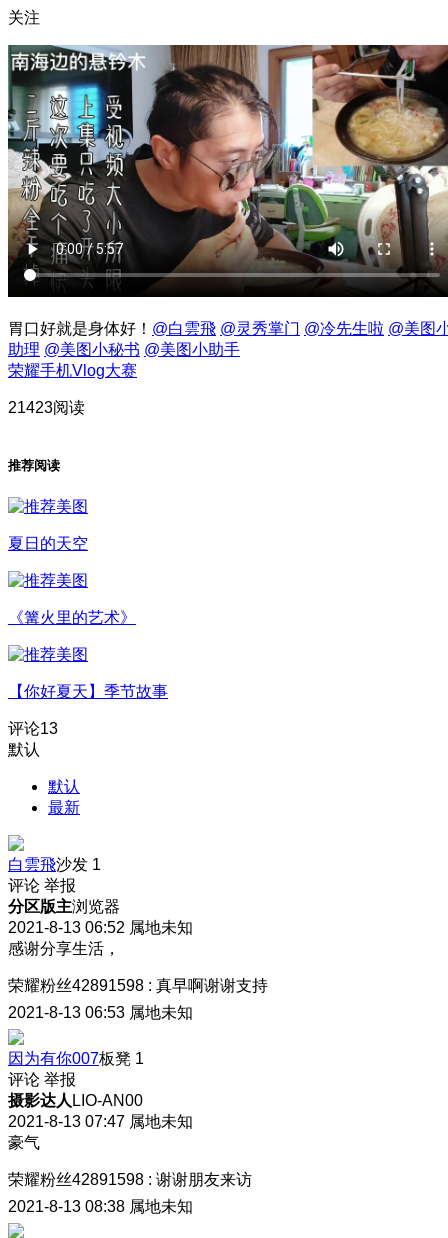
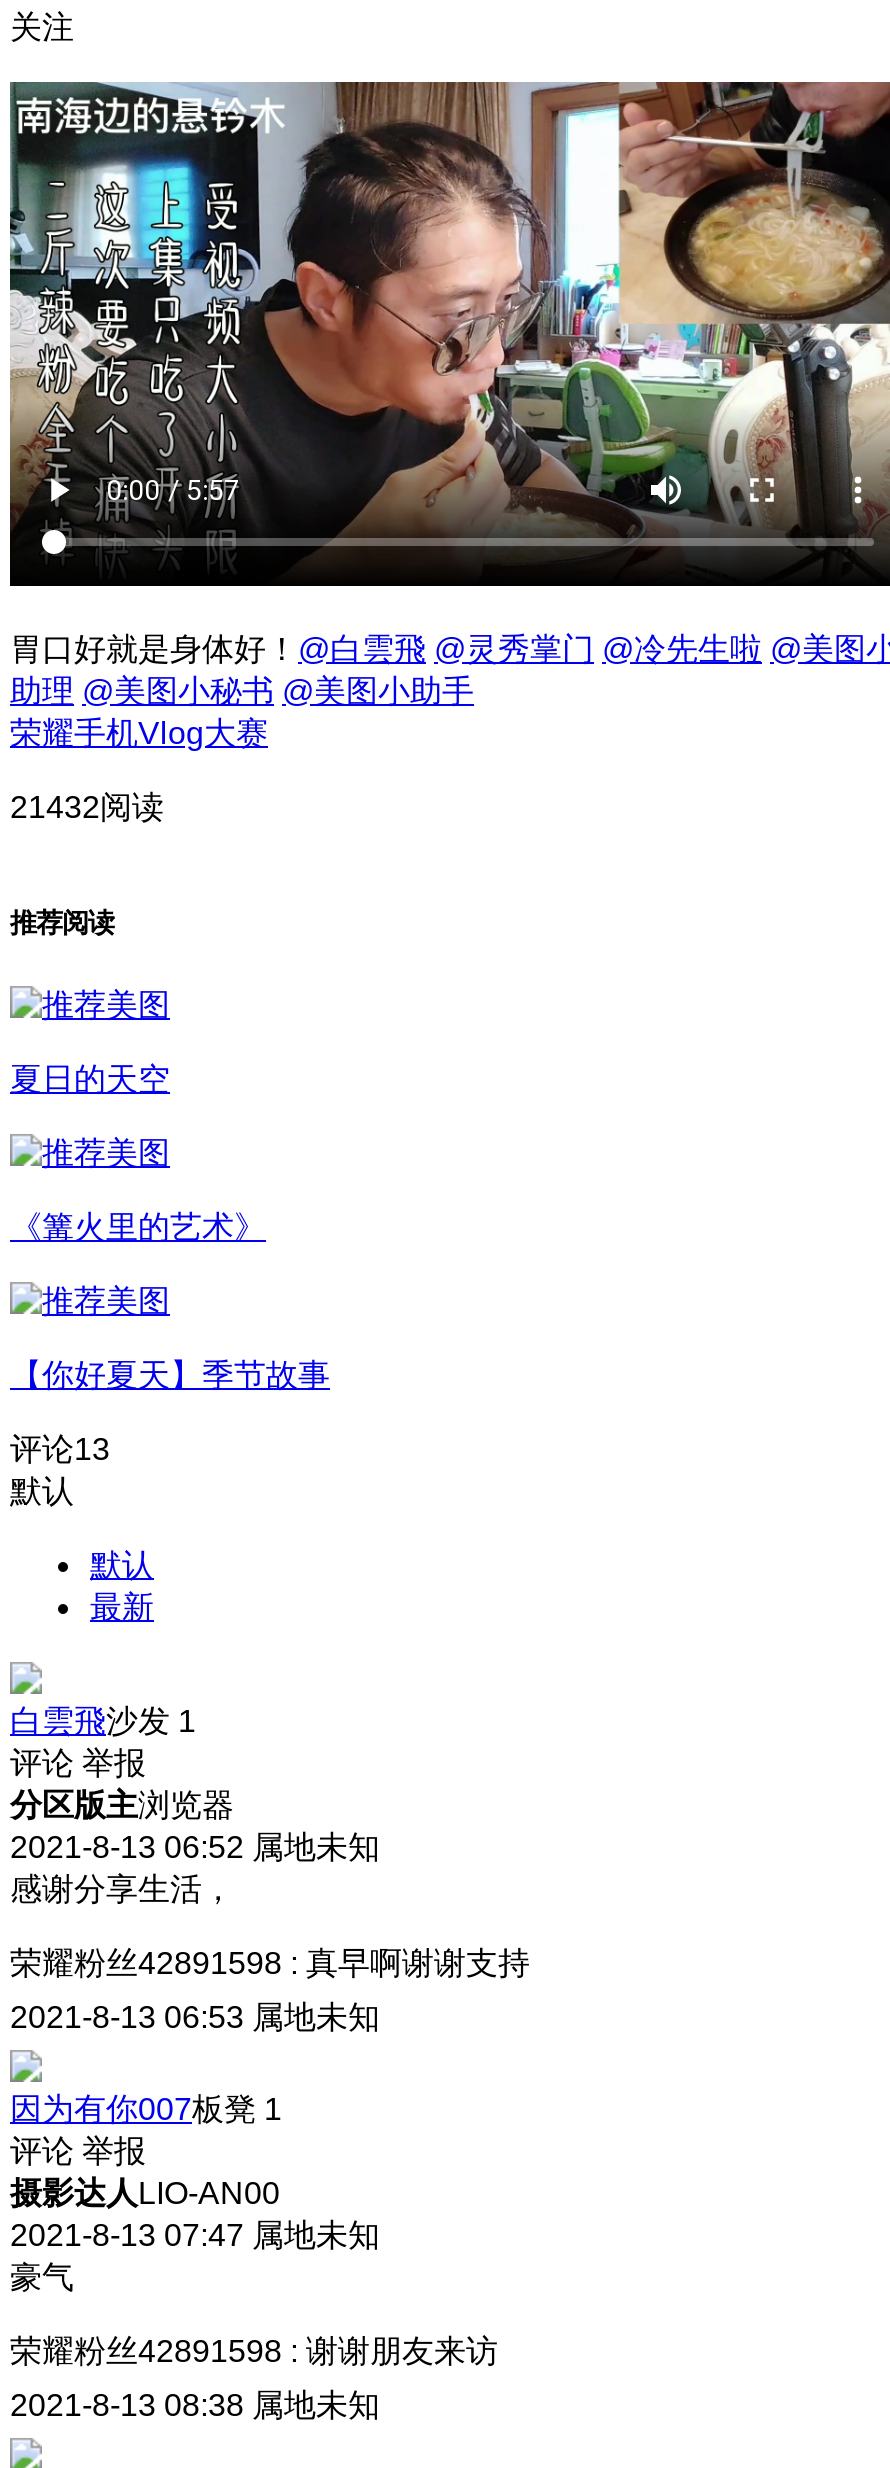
- 21423阅读
+ 21432阅读
